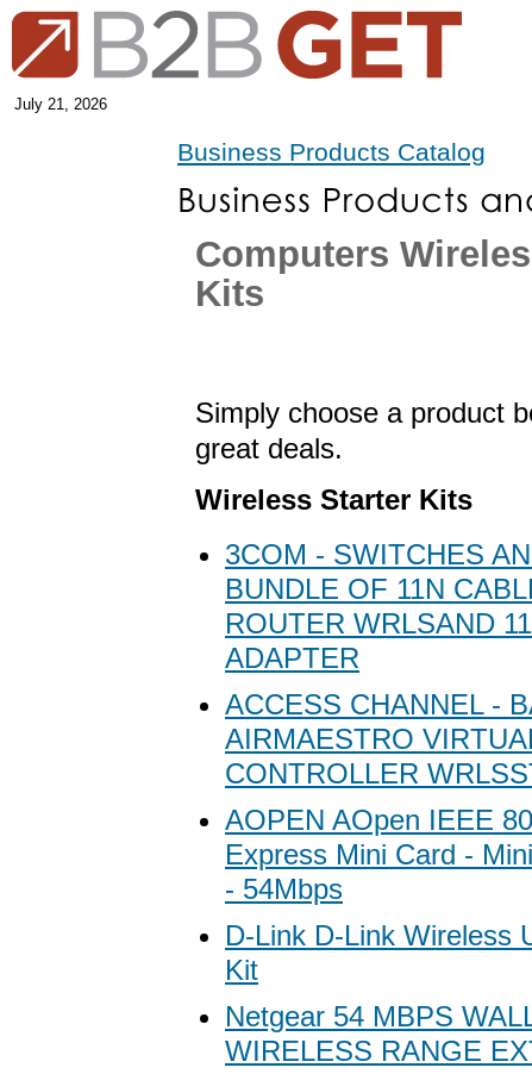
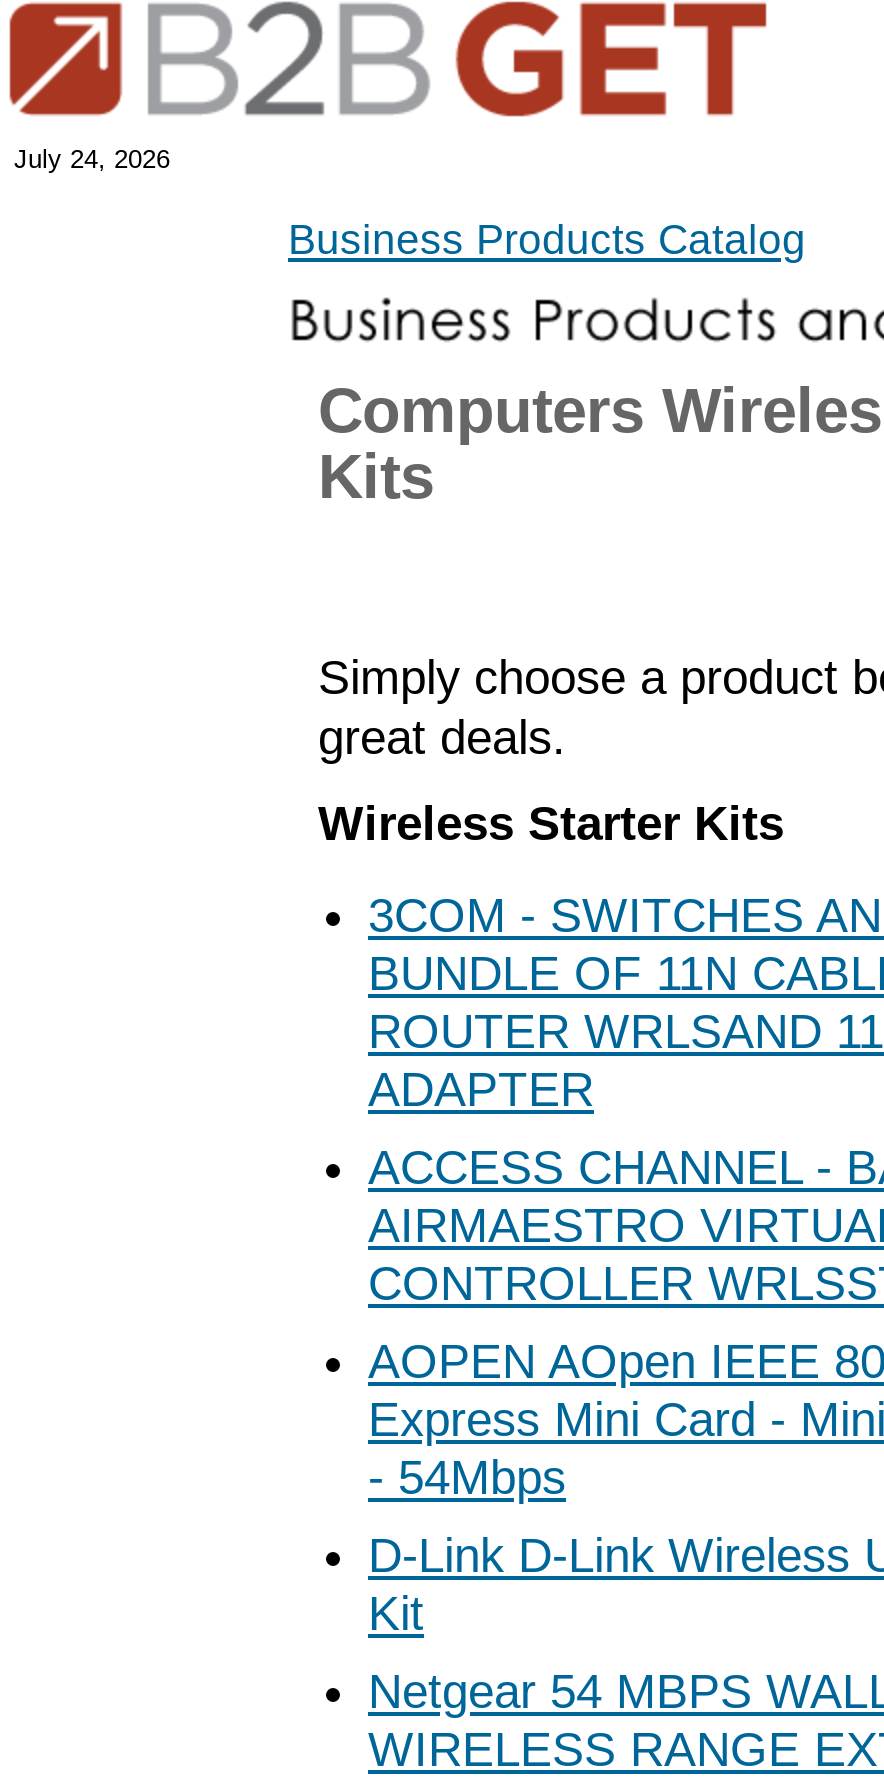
- July 21, 2026
+ July 24, 2026
